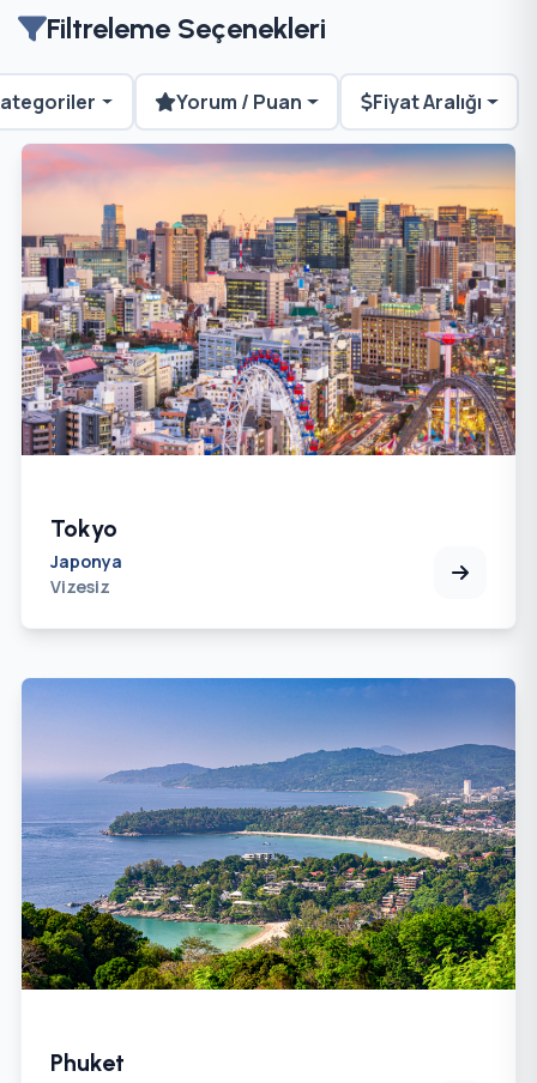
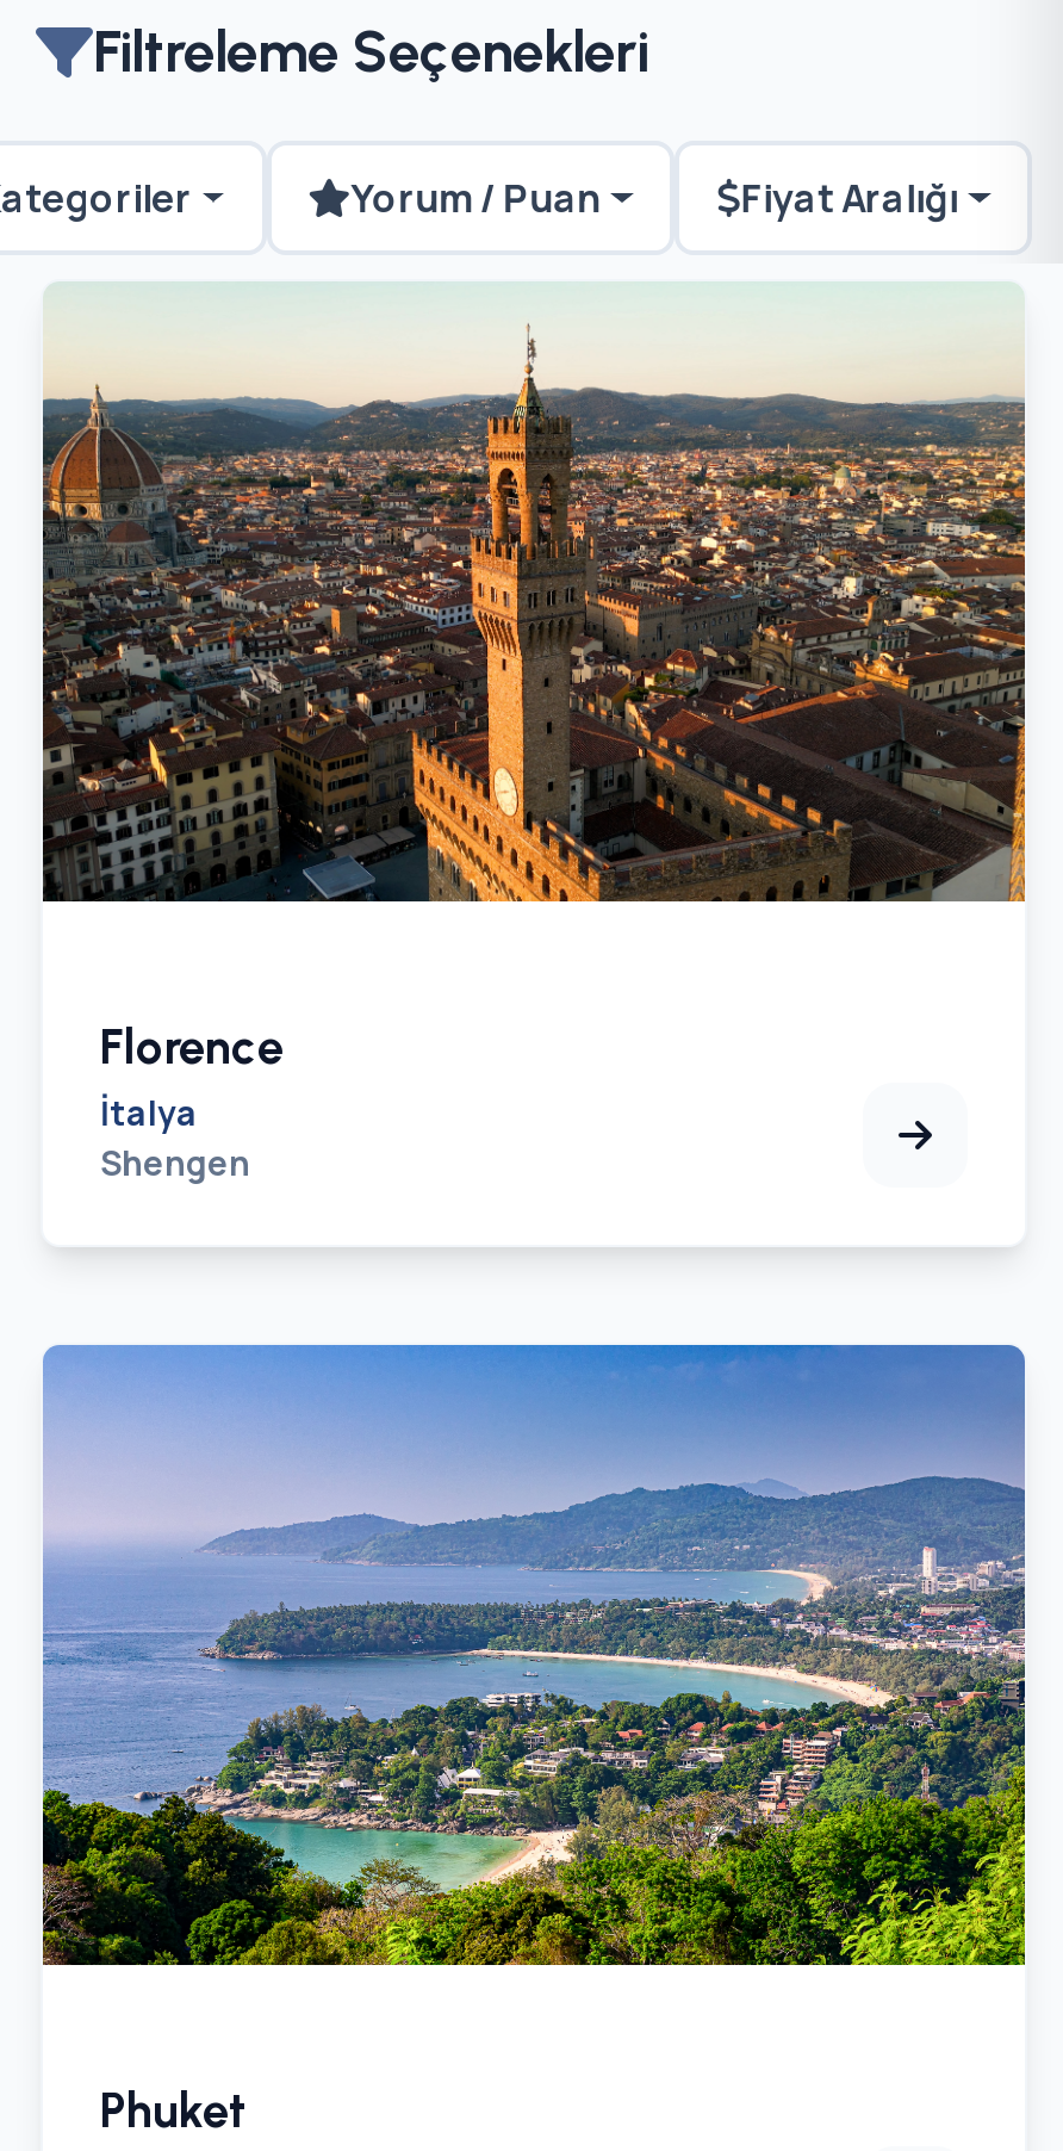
- [image]
+ [image]

- Tokyo
- Japonya
- Vizesiz
+ Florence
+ İtalya
+ Shengen
